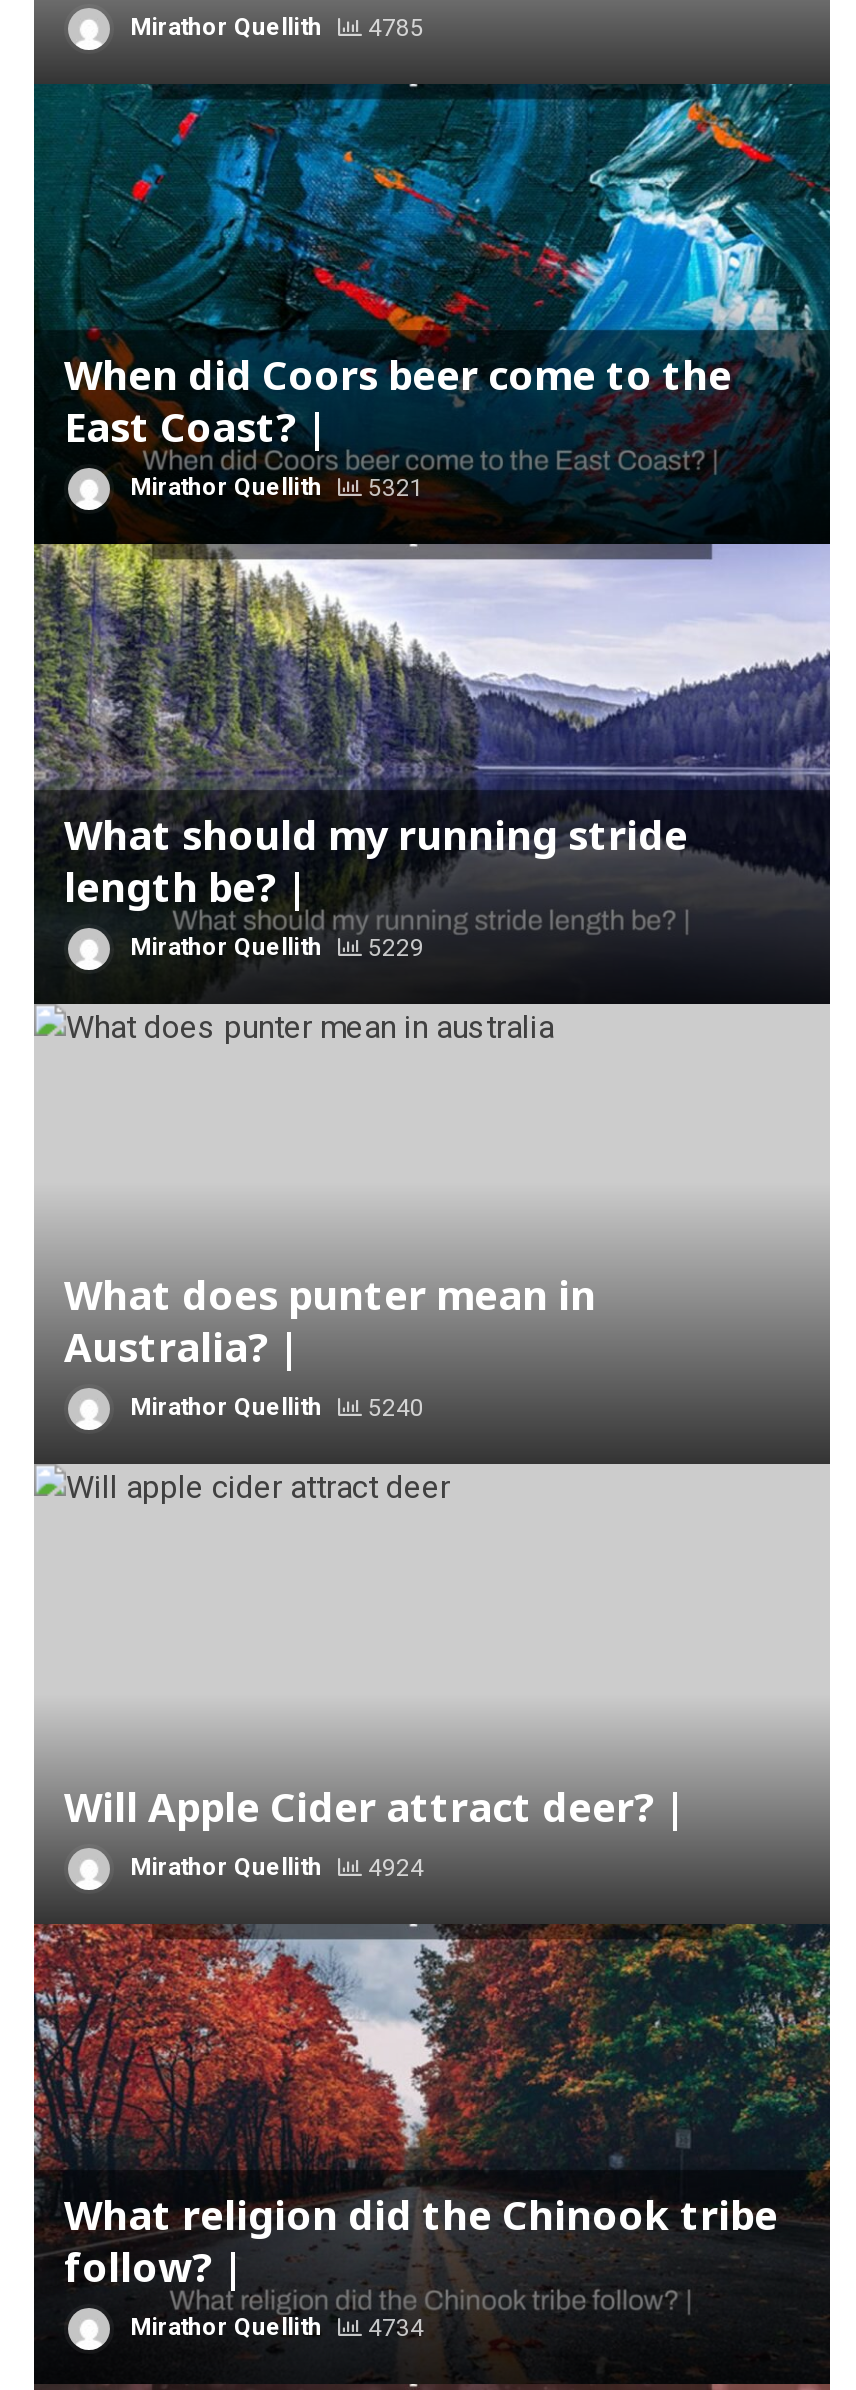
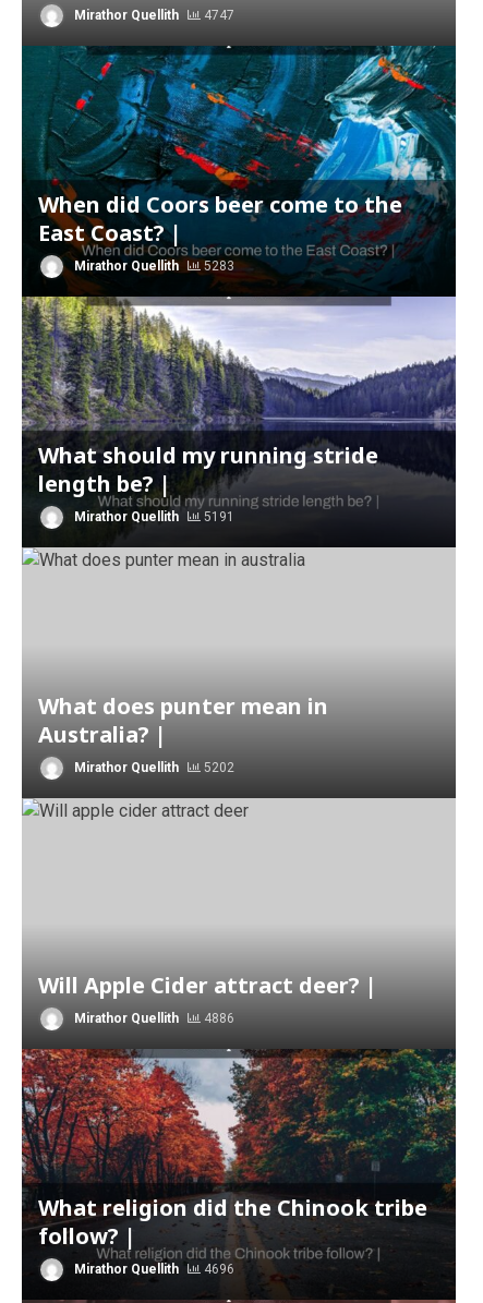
- Mirathor Quellith 4785
+ Mirathor Quellith 4747

- Mirathor Quellith 5321
+ Mirathor Quellith 5283

- Mirathor Quellith 5229
+ Mirathor Quellith 5191

- Mirathor Quellith 5240
+ Mirathor Quellith 5202

- Mirathor Quellith 4924
+ Mirathor Quellith 4886

- Mirathor Quellith 4734
+ Mirathor Quellith 4696
